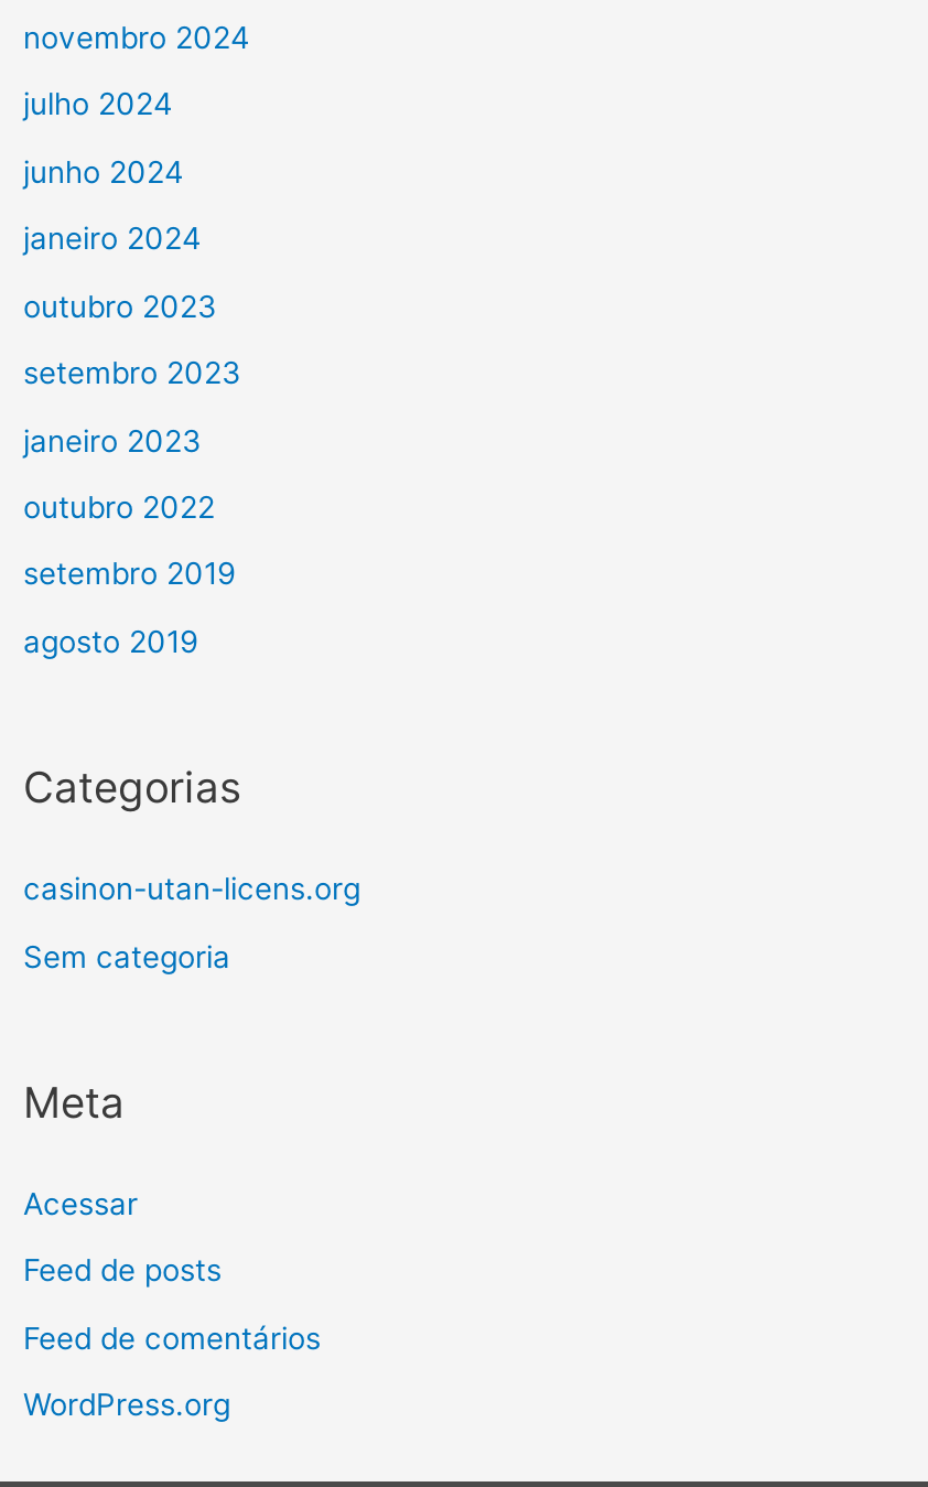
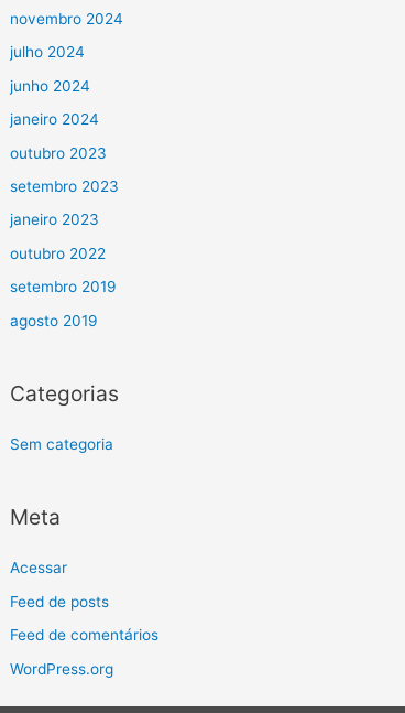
- casinon-utan-licens.org
